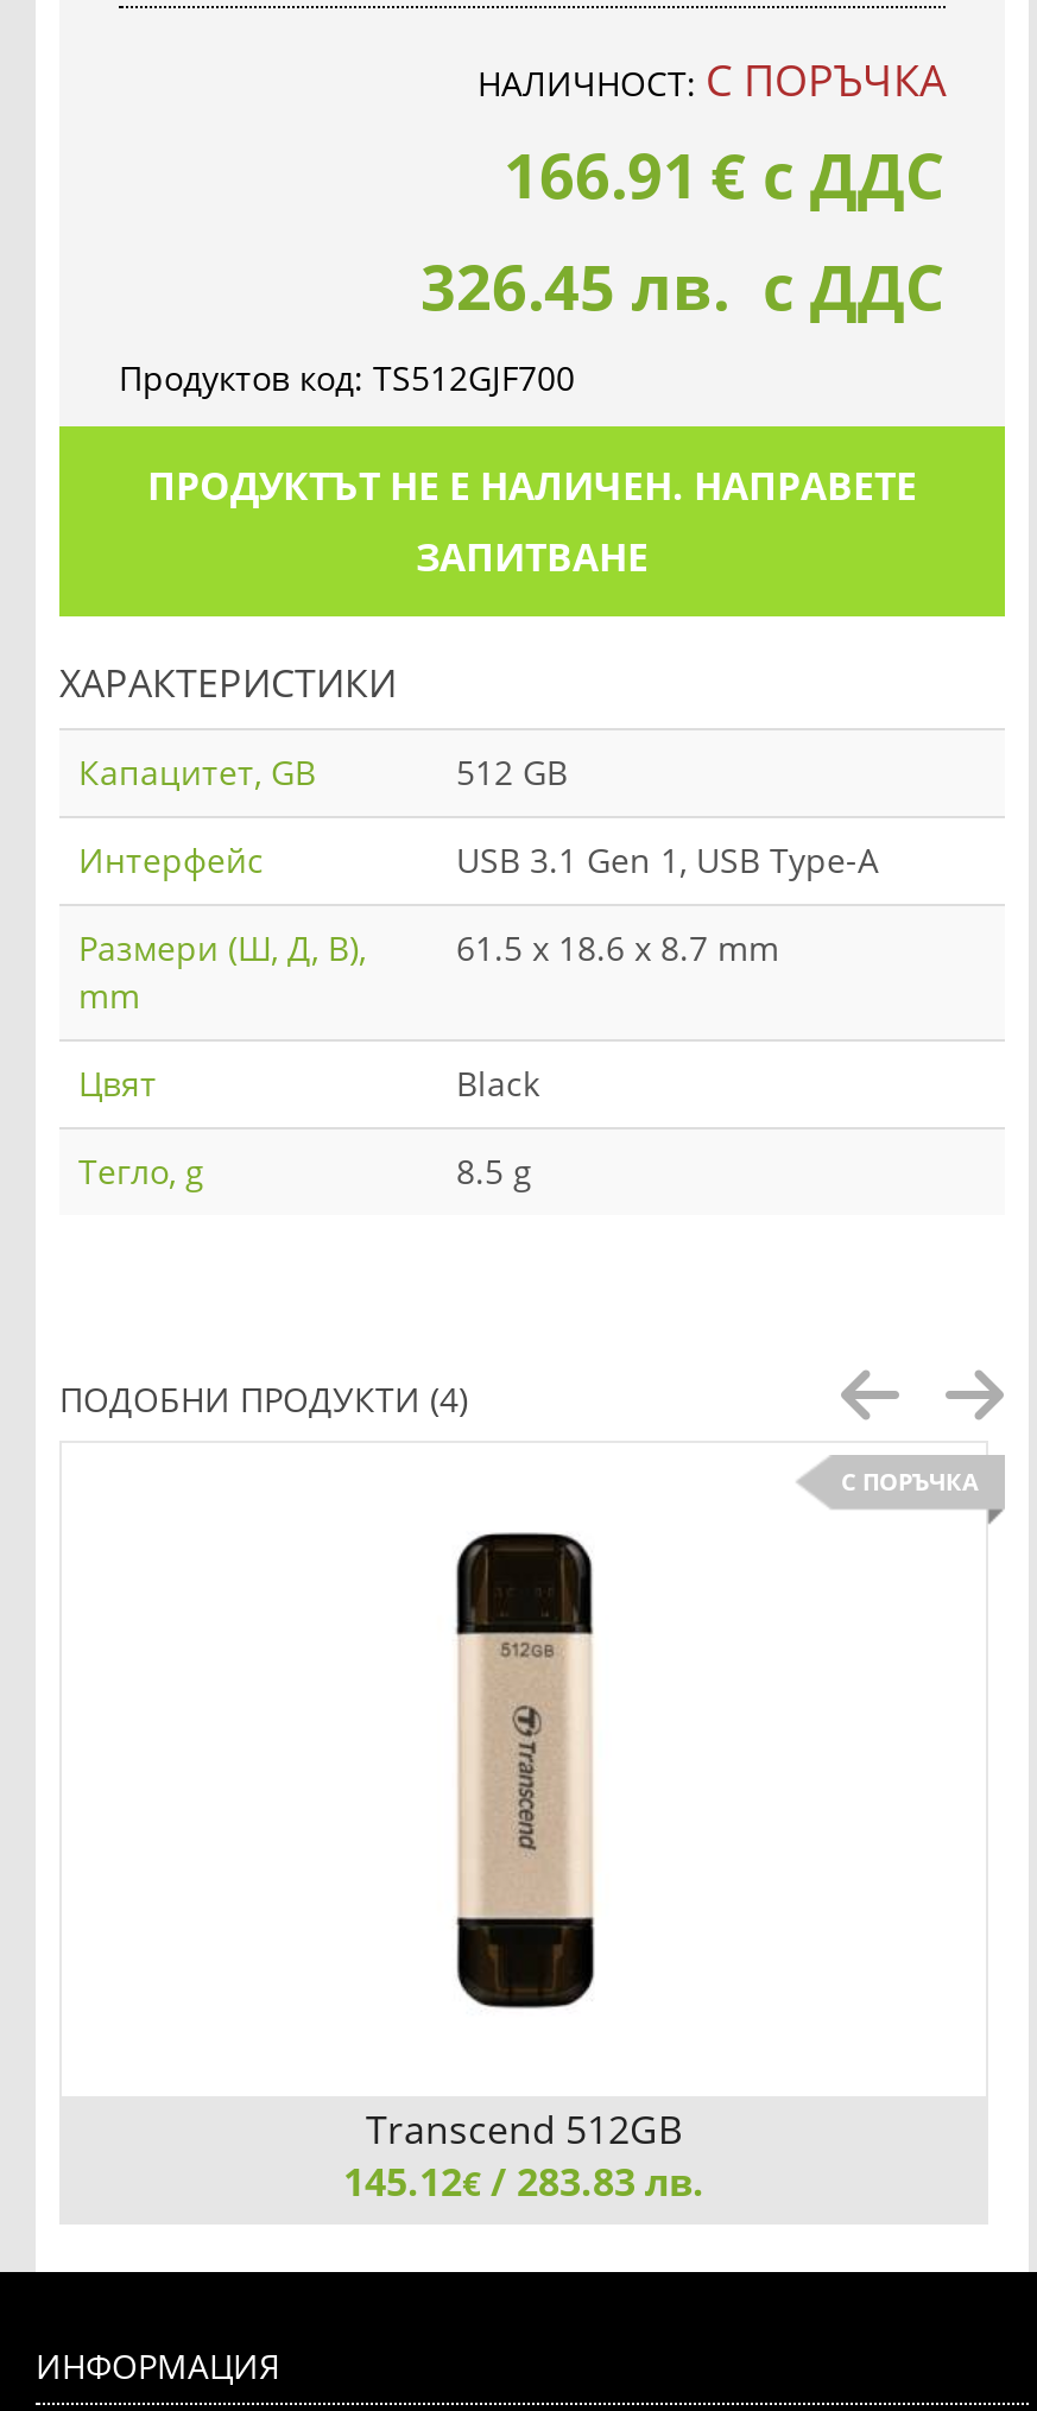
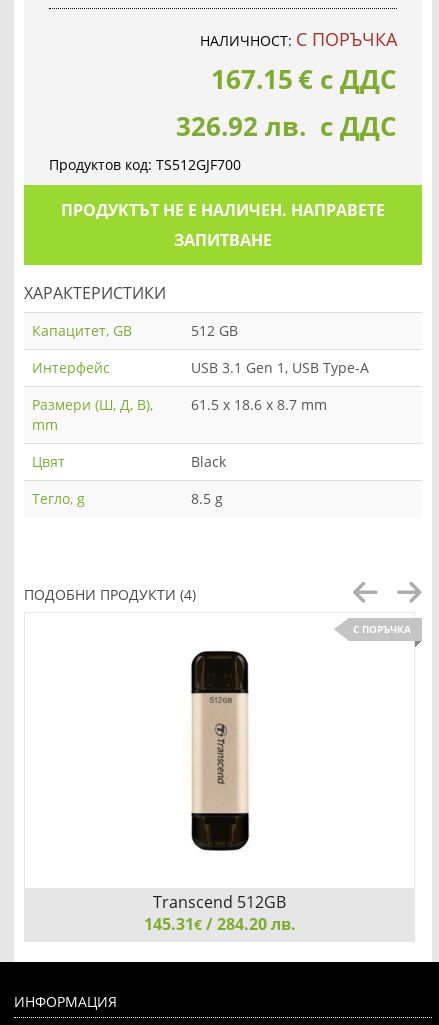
- 166.91 €с ДДС
+ 167.15 €с ДДС

- 326.45 лв. с ДДС
+ 326.92 лв. с ДДС

- 145.12€/ 283.83 лв.
+ 145.31€/ 284.20 лв.
